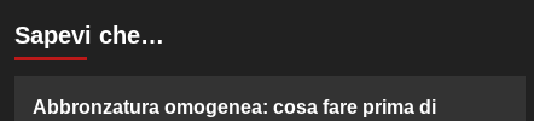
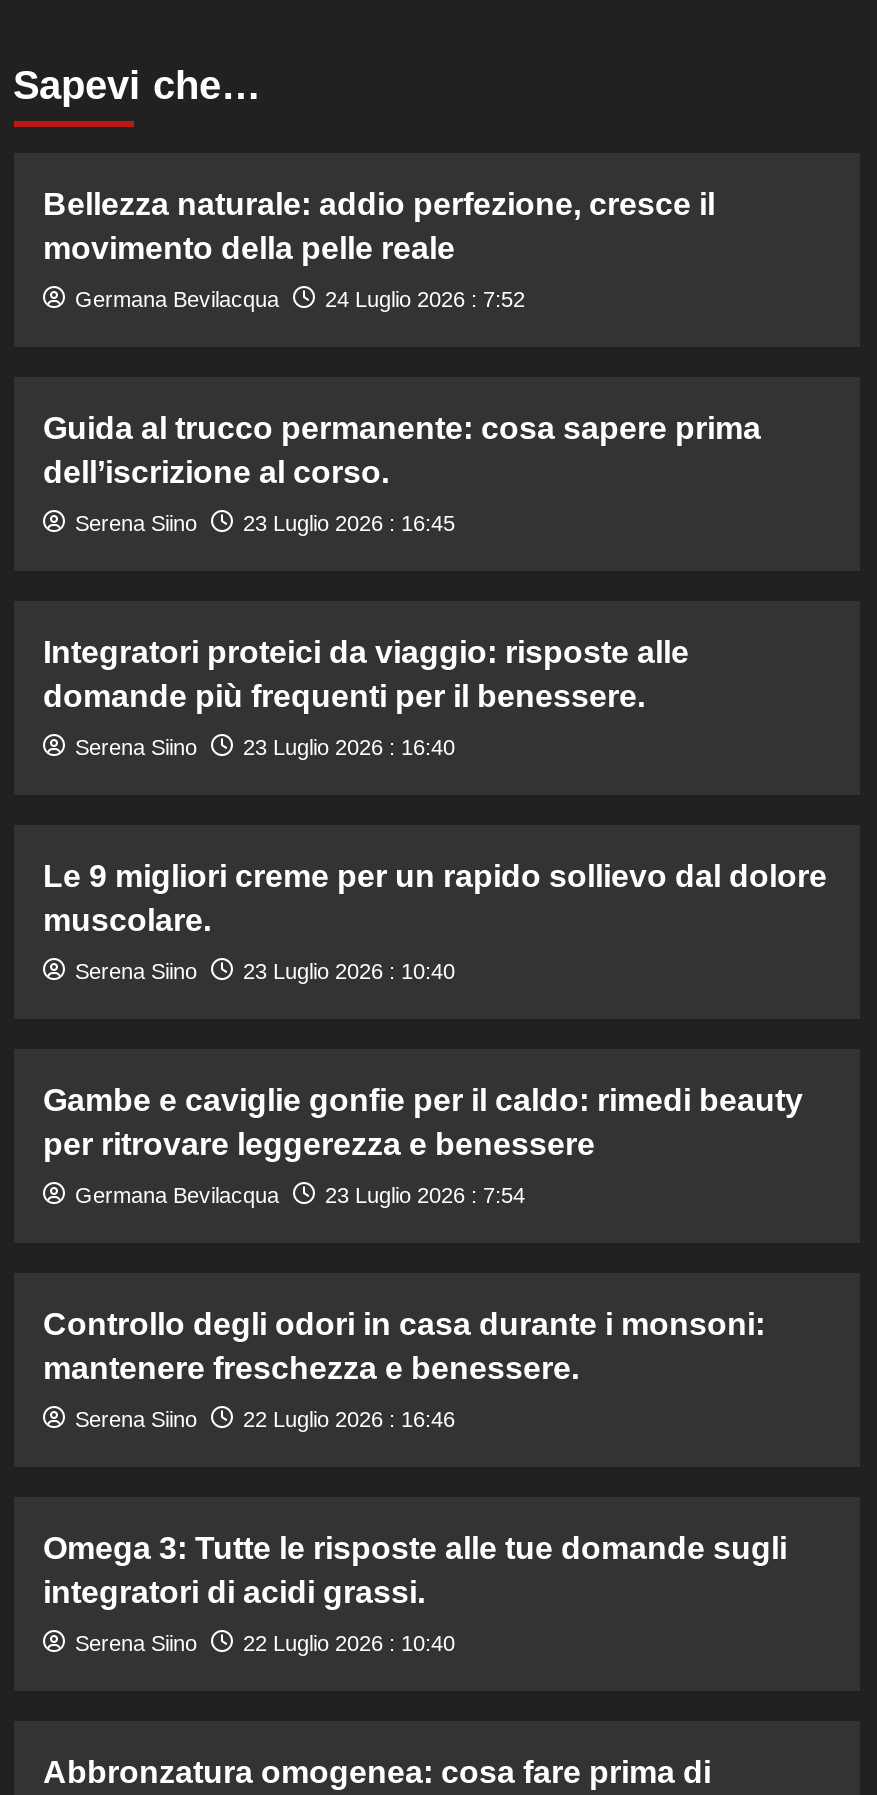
+ Bellezza naturale: addio perfezione, cresce il
+ movimento della pelle reale
+ Germana Bevilacqua
+ 24 Luglio 2026 : 7:52

+ Guida al trucco permanente: cosa sapere prima
+ dell’iscrizione al corso.
+ Serena Siino
+ 23 Luglio 2026 : 16:45

+ Integratori proteici da viaggio: risposte alle
+ domande più frequenti per il benessere.
+ Serena Siino
+ 23 Luglio 2026 : 16:40

+ Le 9 migliori creme per un rapido sollievo dal dolore
+ muscolare.
+ Serena Siino
+ 23 Luglio 2026 : 10:40

+ Gambe e caviglie gonfie per il caldo: rimedi beauty
+ per ritrovare leggerezza e benessere
+ Germana Bevilacqua
+ 23 Luglio 2026 : 7:54

+ Controllo degli odori in casa durante i monsoni:
+ mantenere freschezza e benessere.
+ Serena Siino
+ 22 Luglio 2026 : 16:46

+ Omega 3: Tutte le risposte alle tue domande sugli
+ integratori di acidi grassi.
+ Serena Siino
+ 22 Luglio 2026 : 10:40
